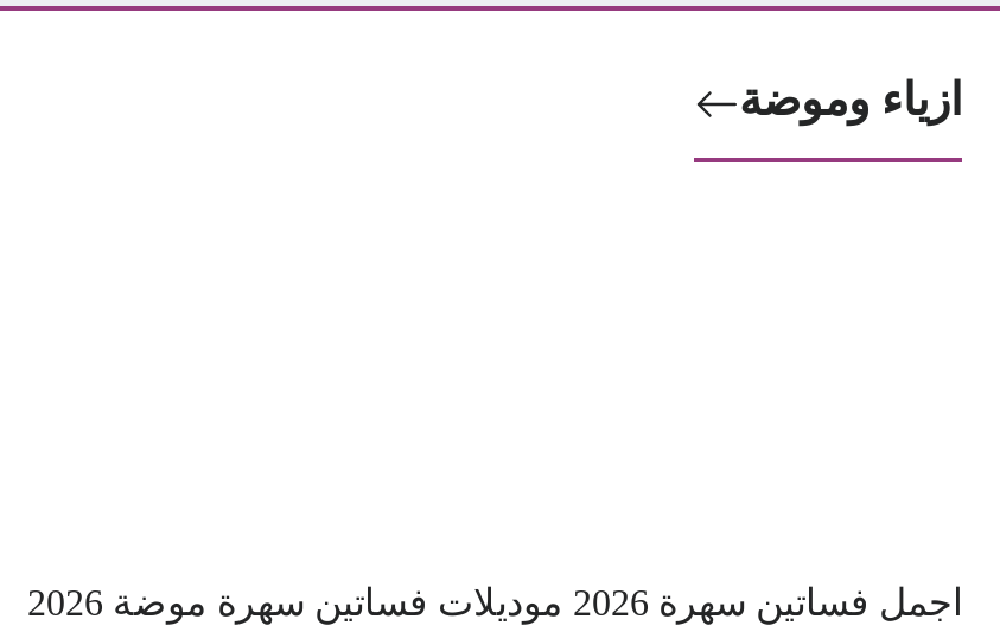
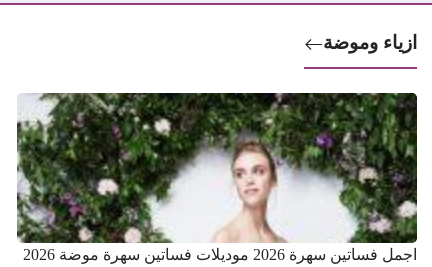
+ [image]
